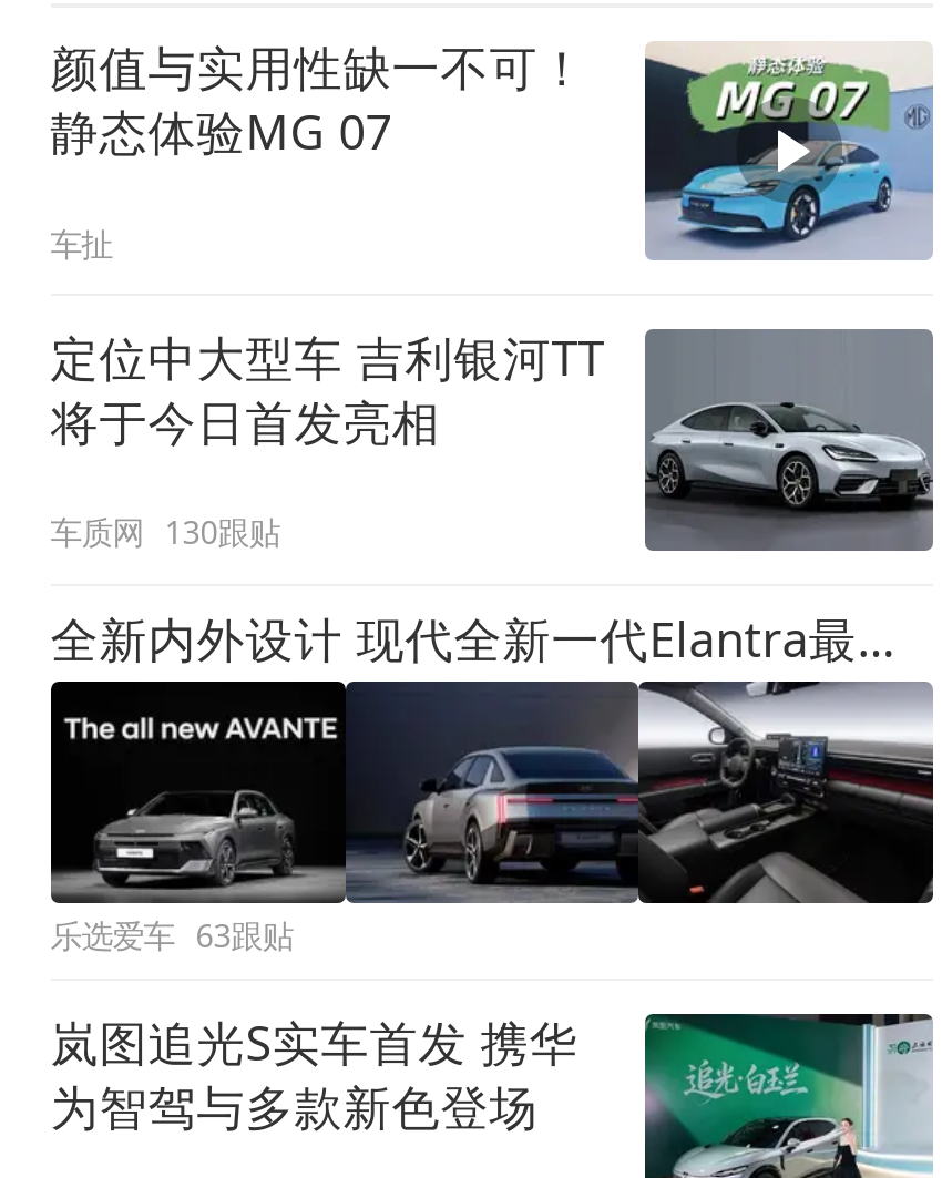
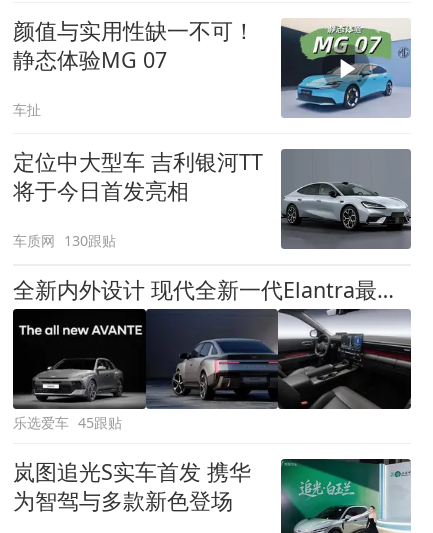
- 乐选爱车 63跟贴
+ 乐选爱车 45跟贴
